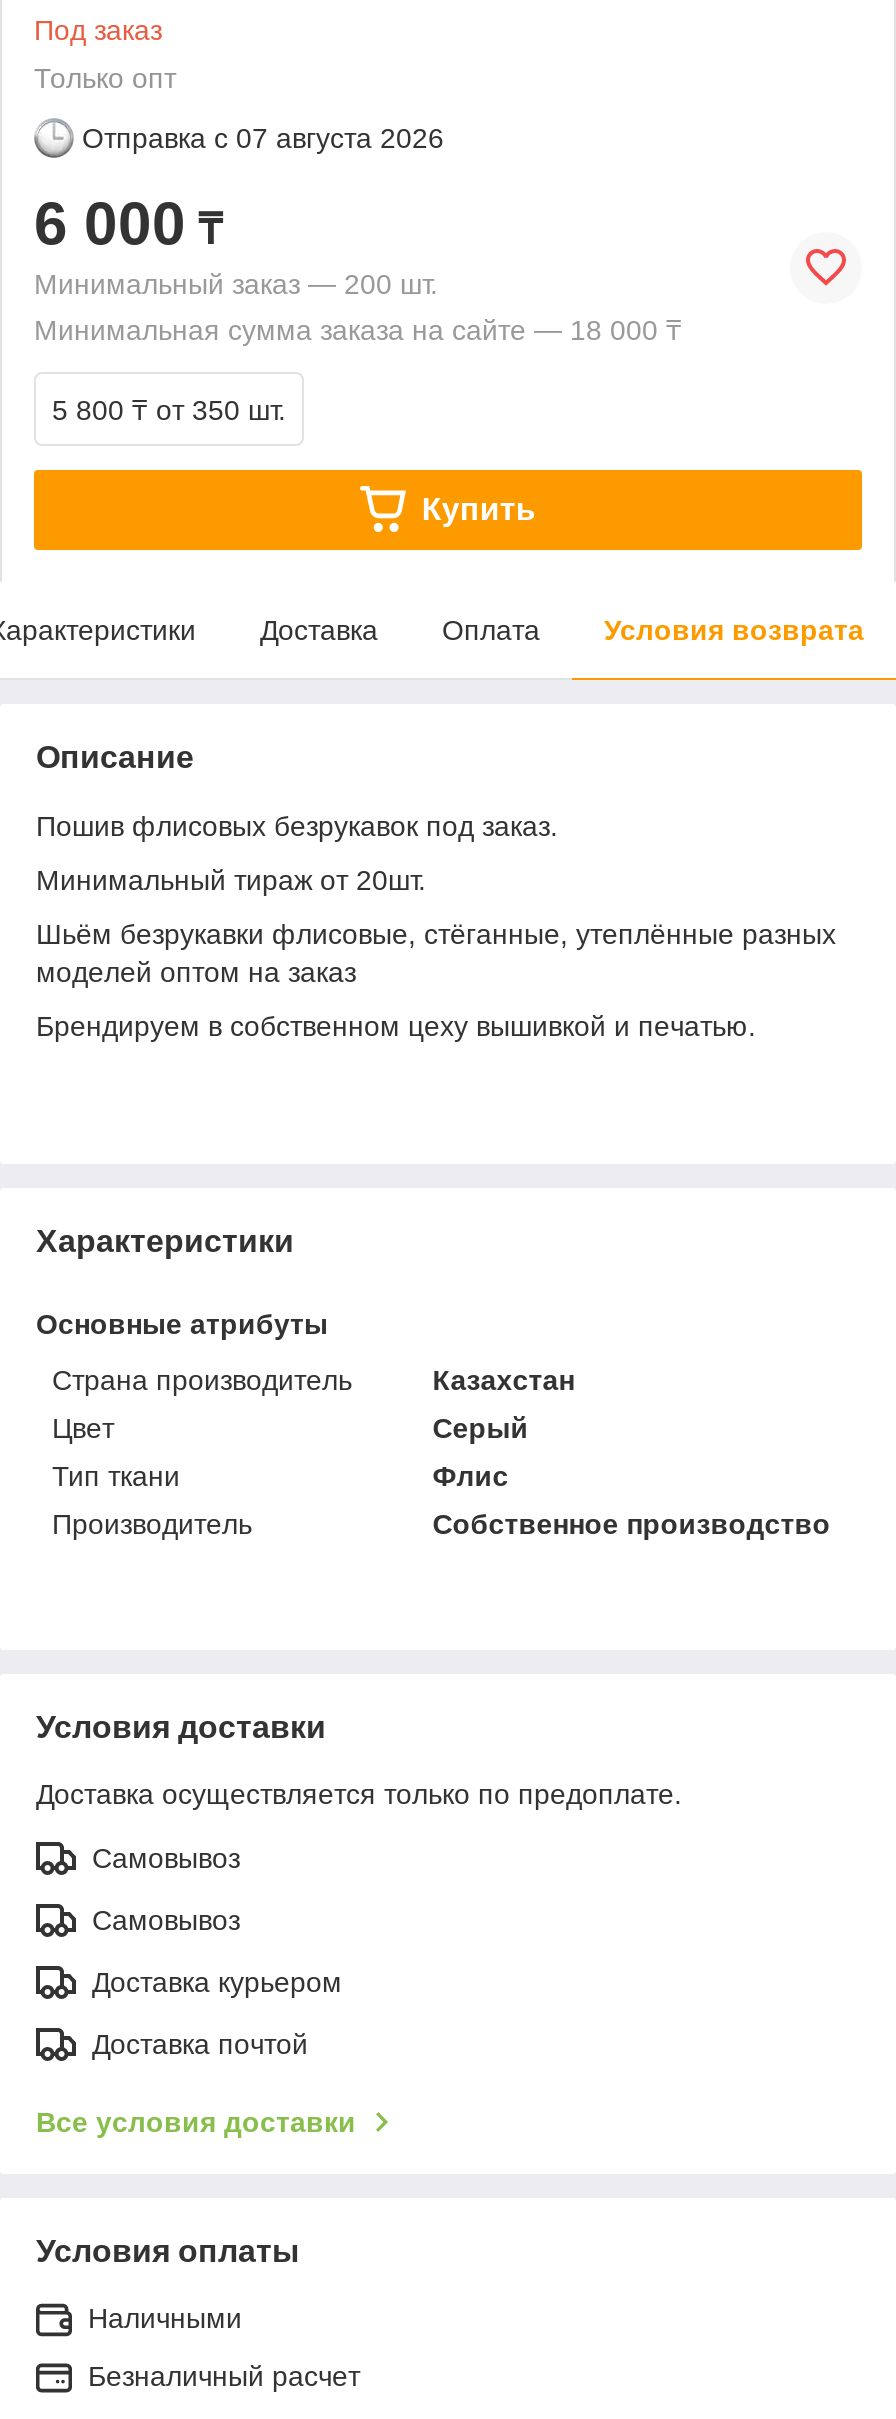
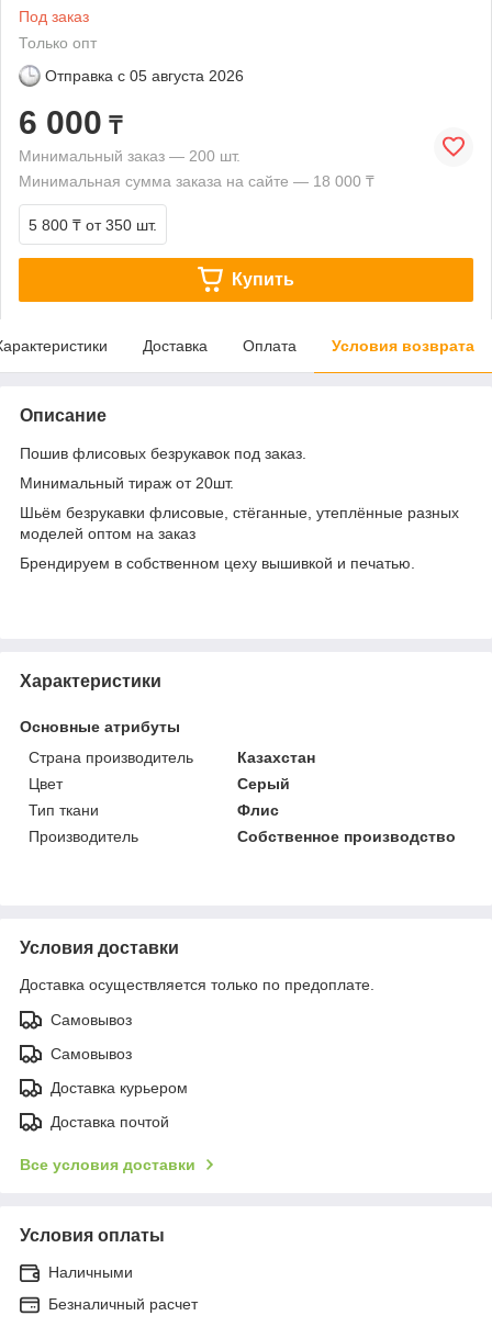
- Отправка с 07 августа 2026
+ Отправка с 05 августа 2026
